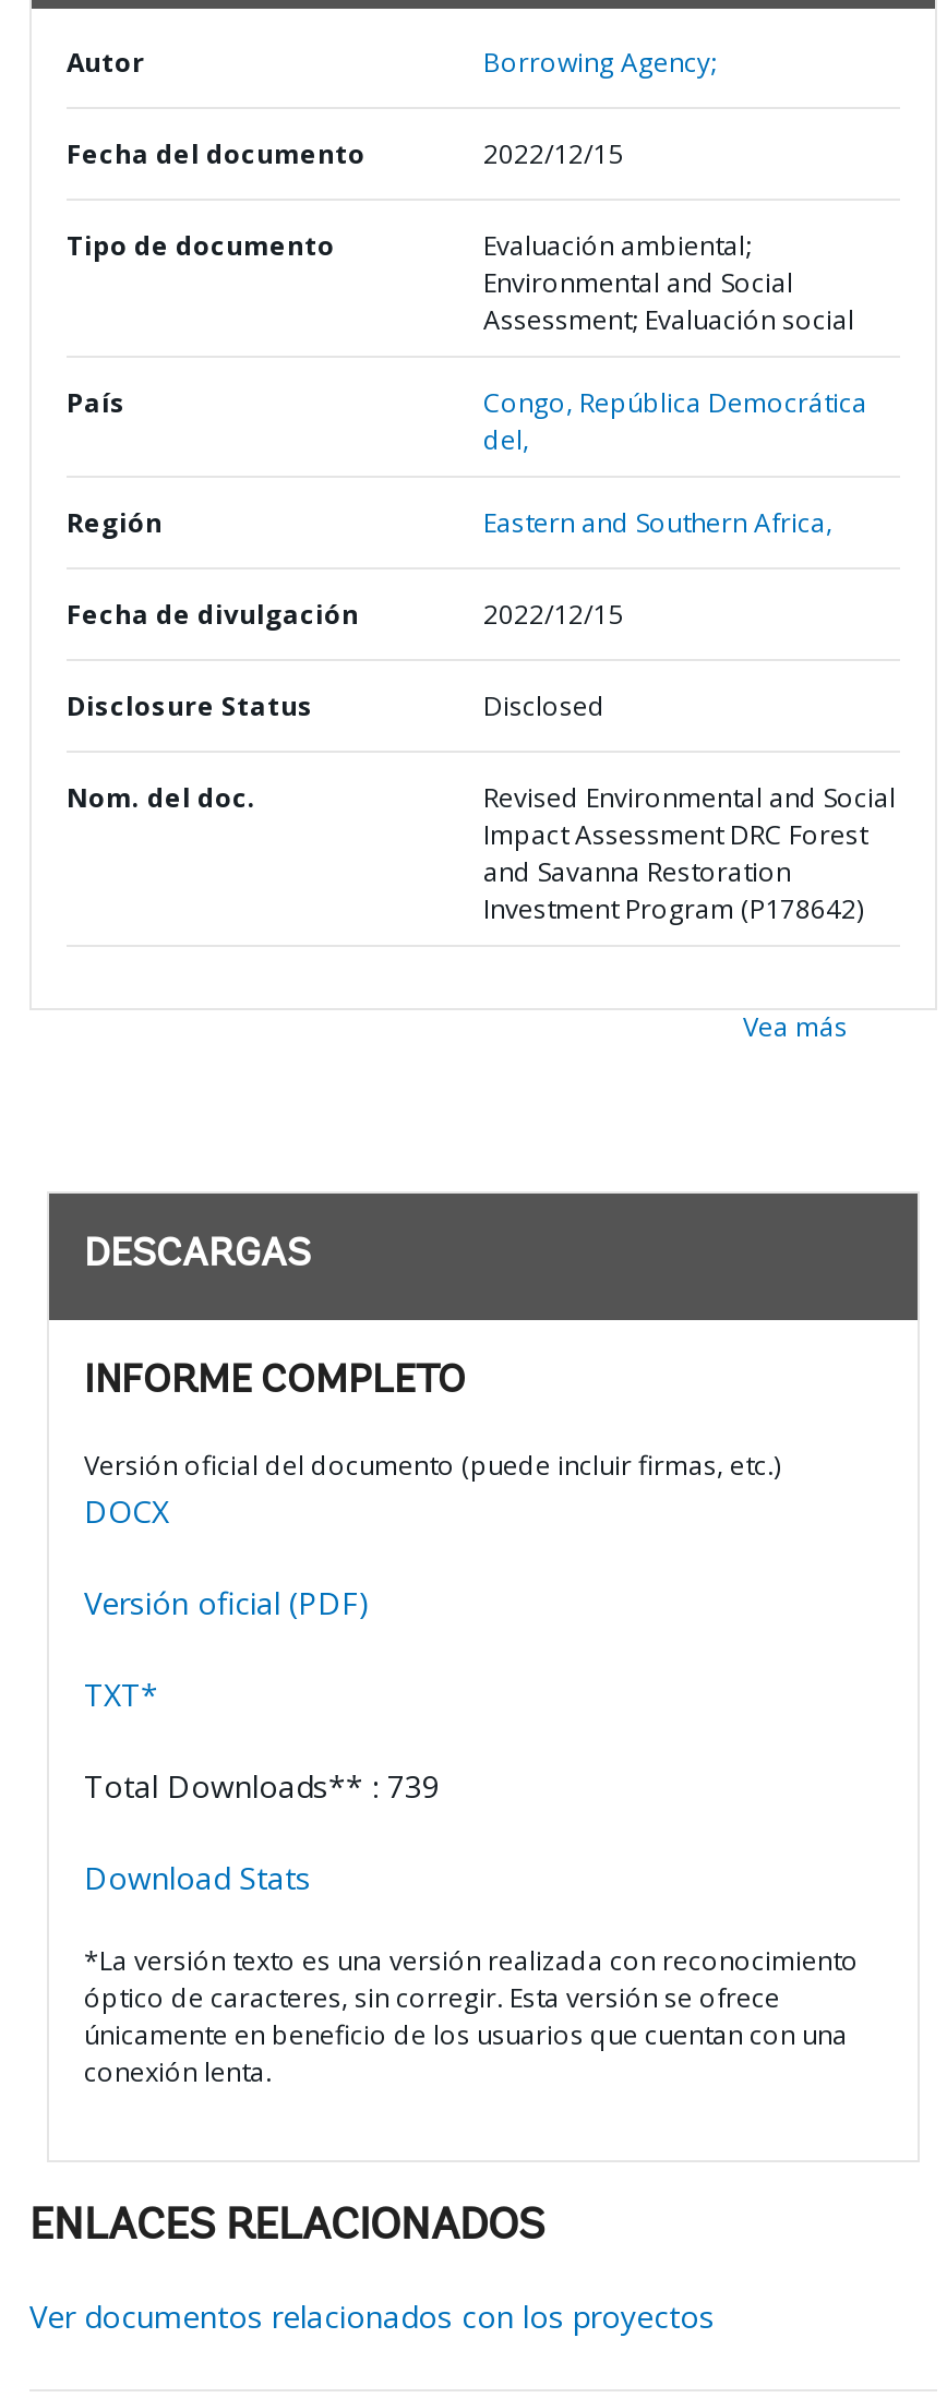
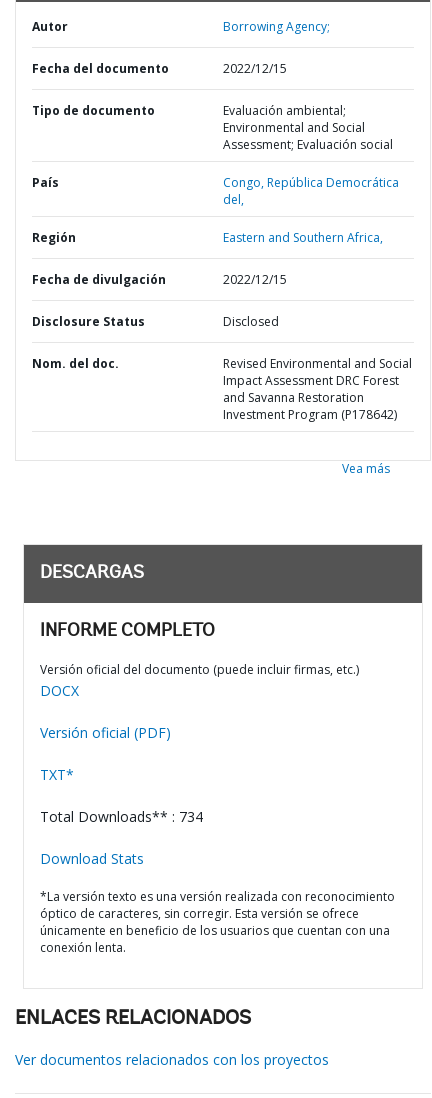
- Total Downloads** : 739
+ Total Downloads** : 734
